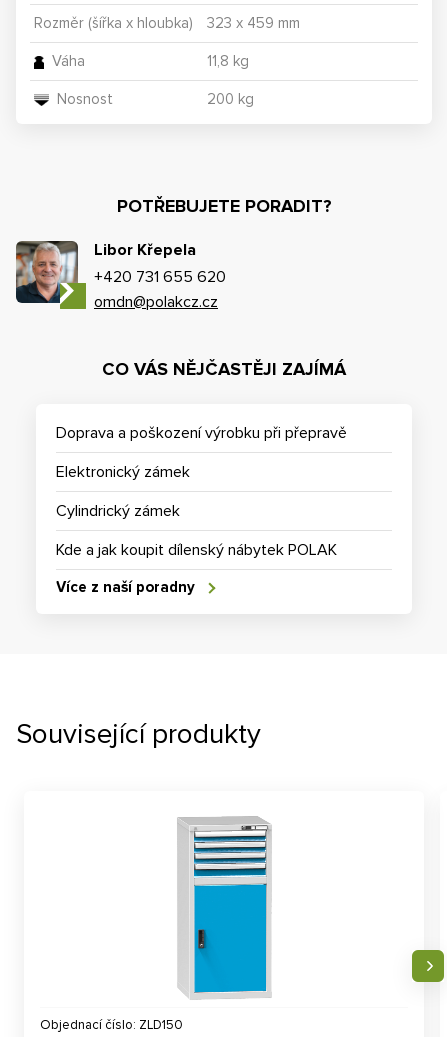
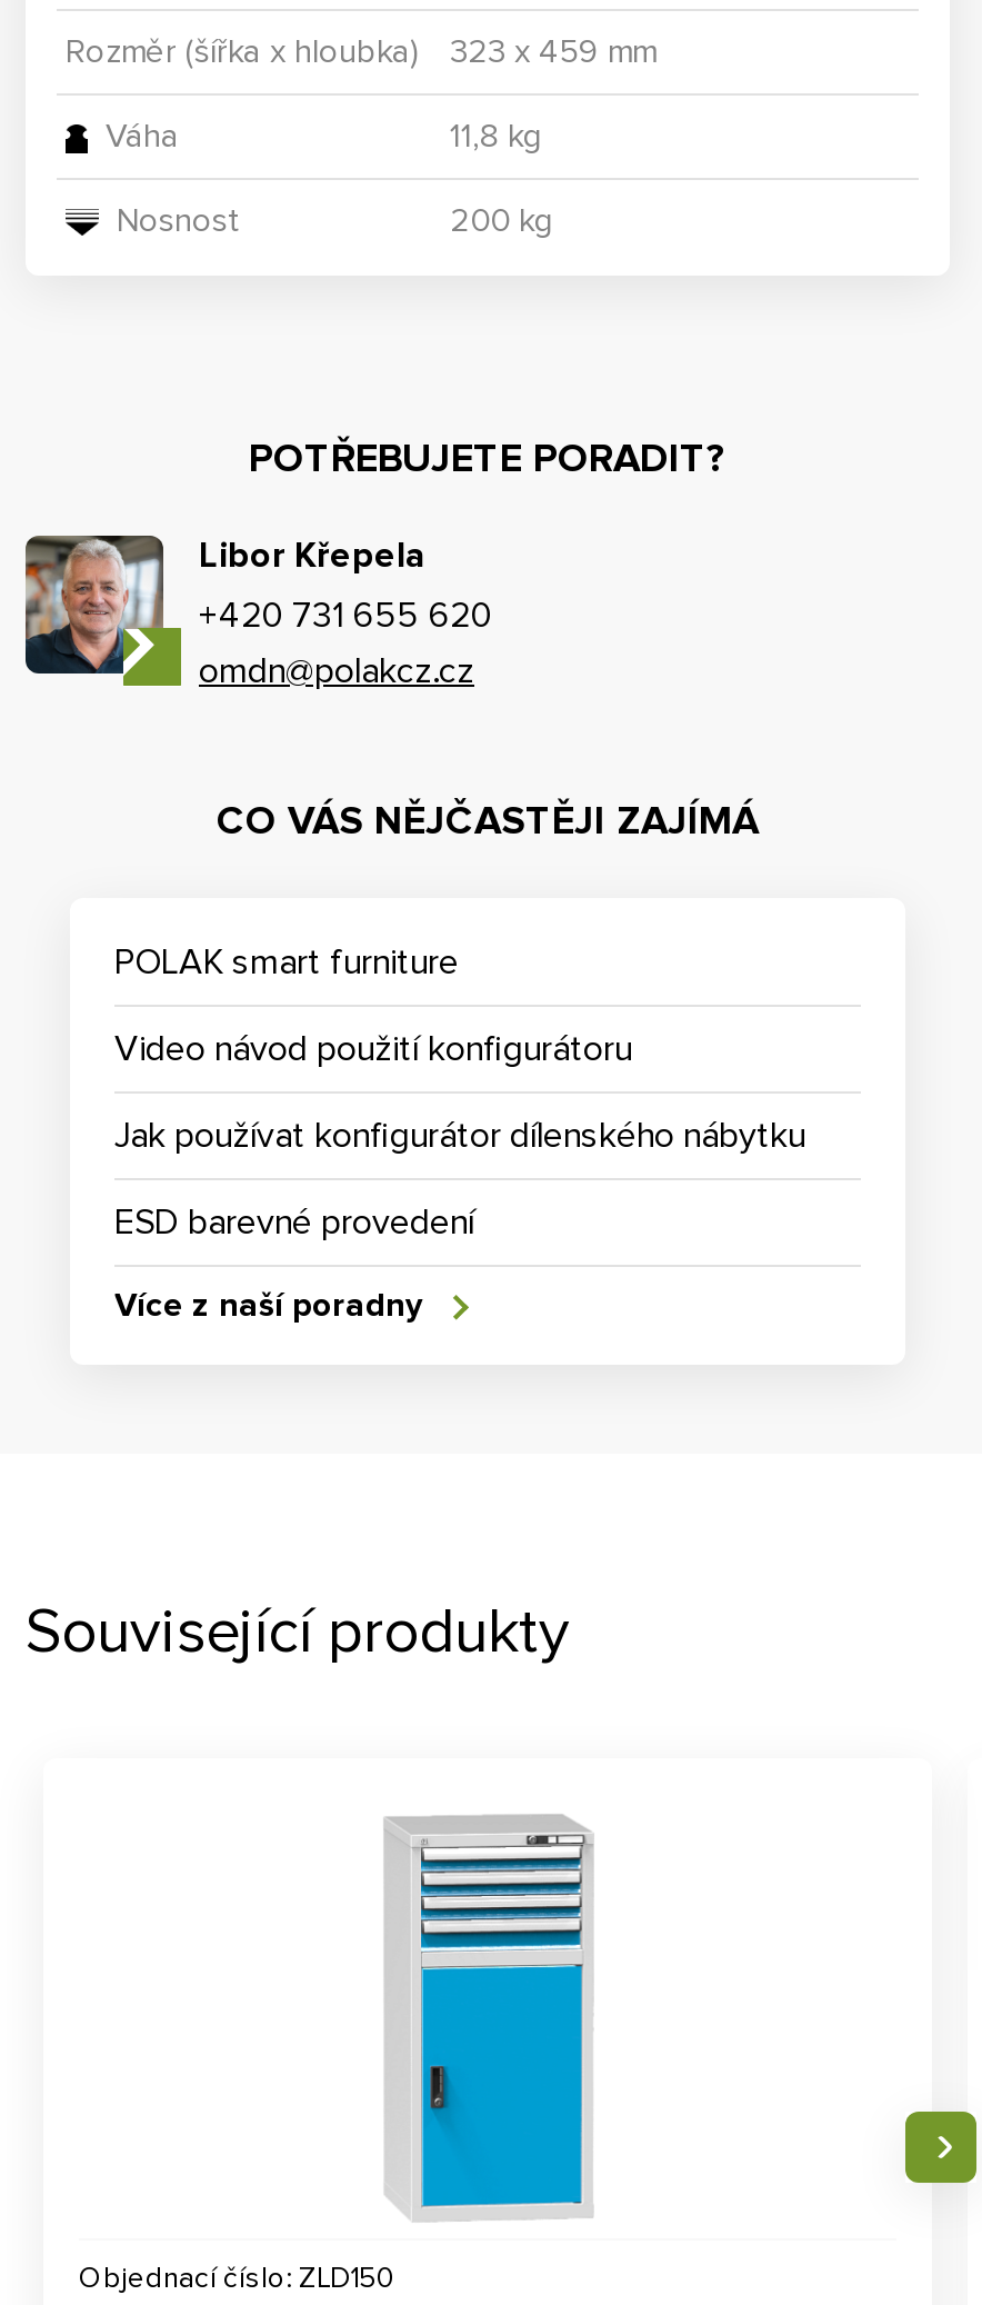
- Doprava a poškození výrobku při přepravě
+ POLAK smart furniture

- Elektronický zámek
+ Video návod použití konfigurátoru

- Cylindrický zámek
+ Jak používat konfigurátor dílenského nábytku

- Kde a jak koupit dílenský nábytek POLAK
+ ESD barevné provedení
